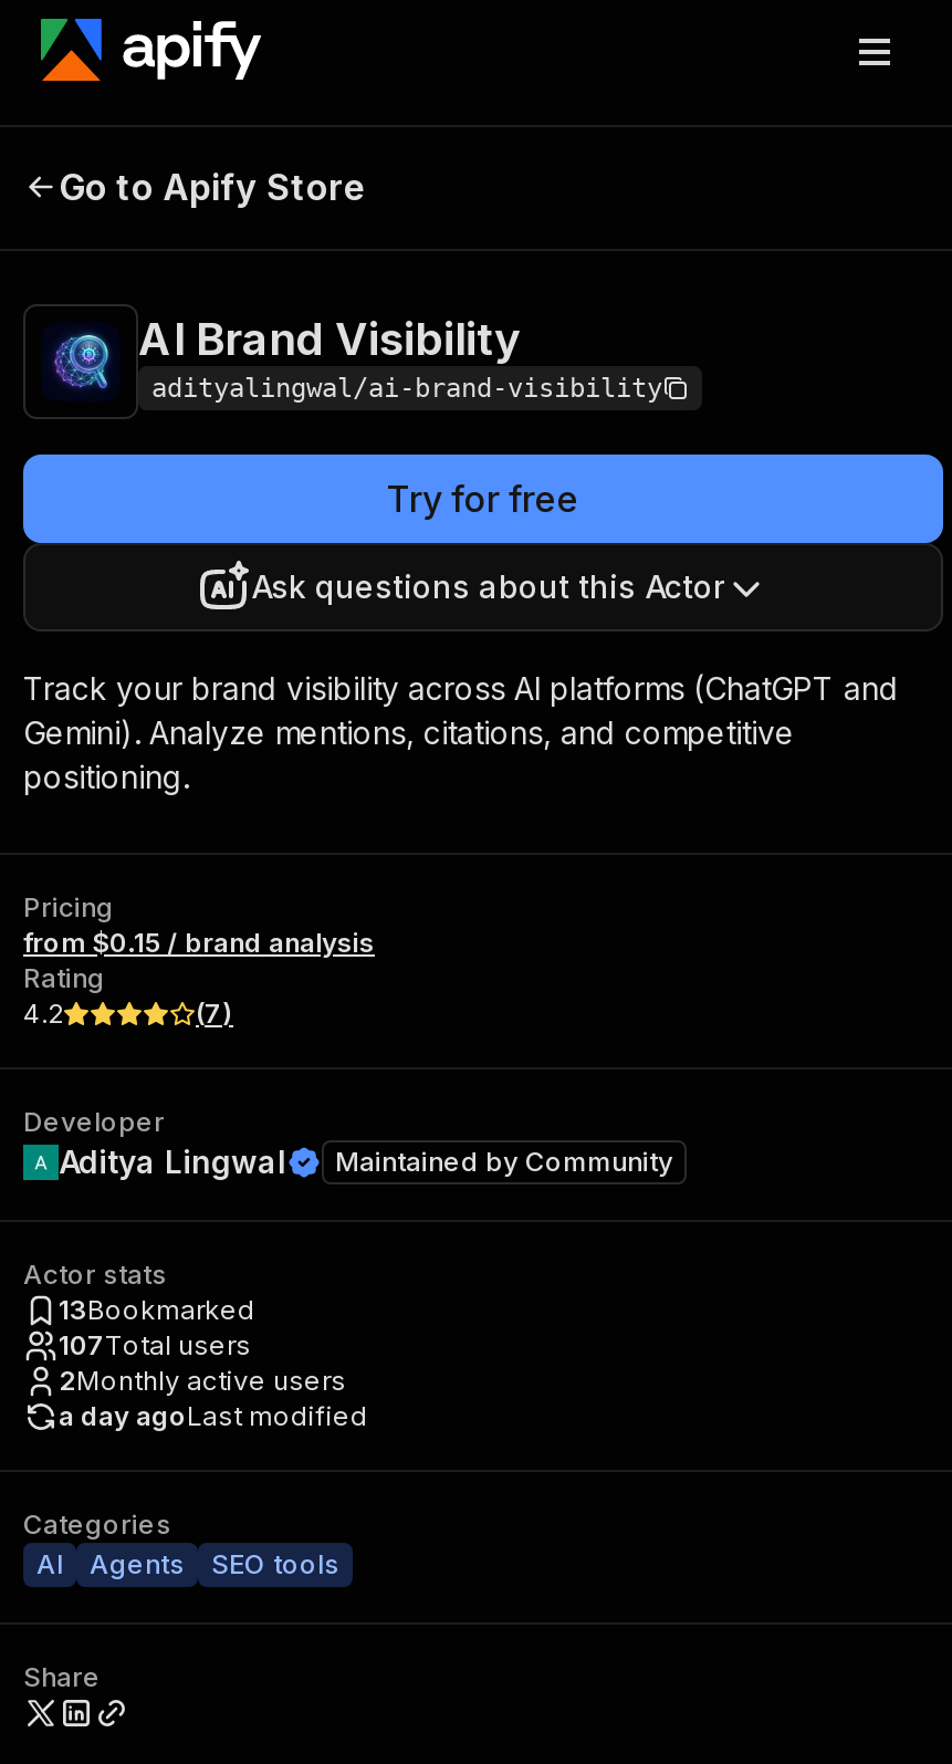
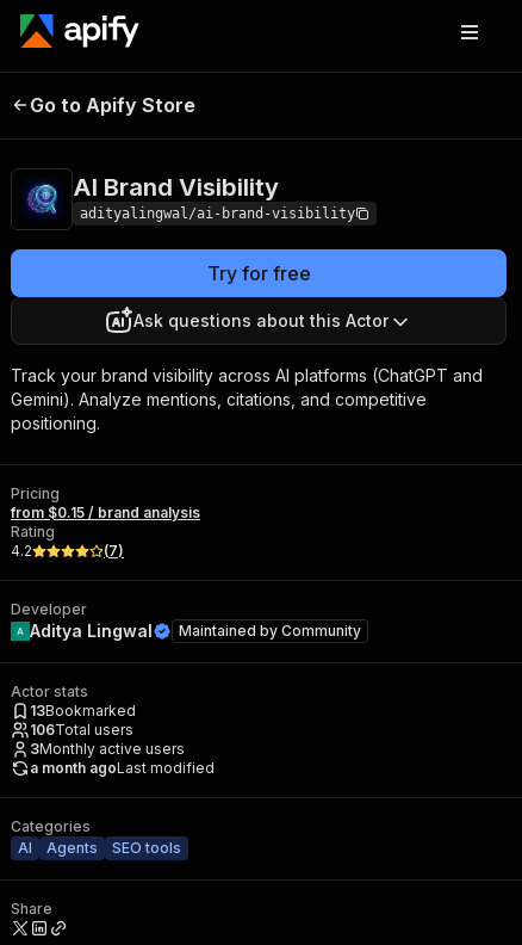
- 107Total users
+ 106Total users

- 2Monthly active users
+ 3Monthly active users

- a day agoLast modified
+ a month agoLast modified
